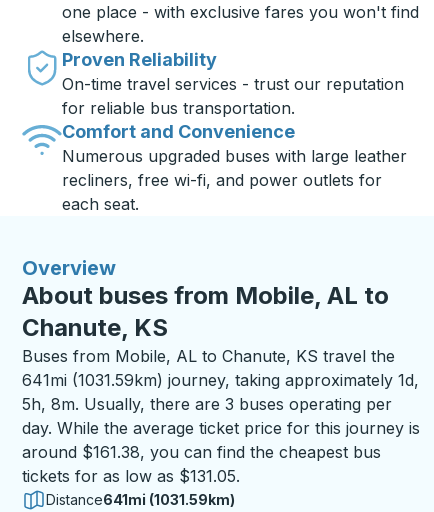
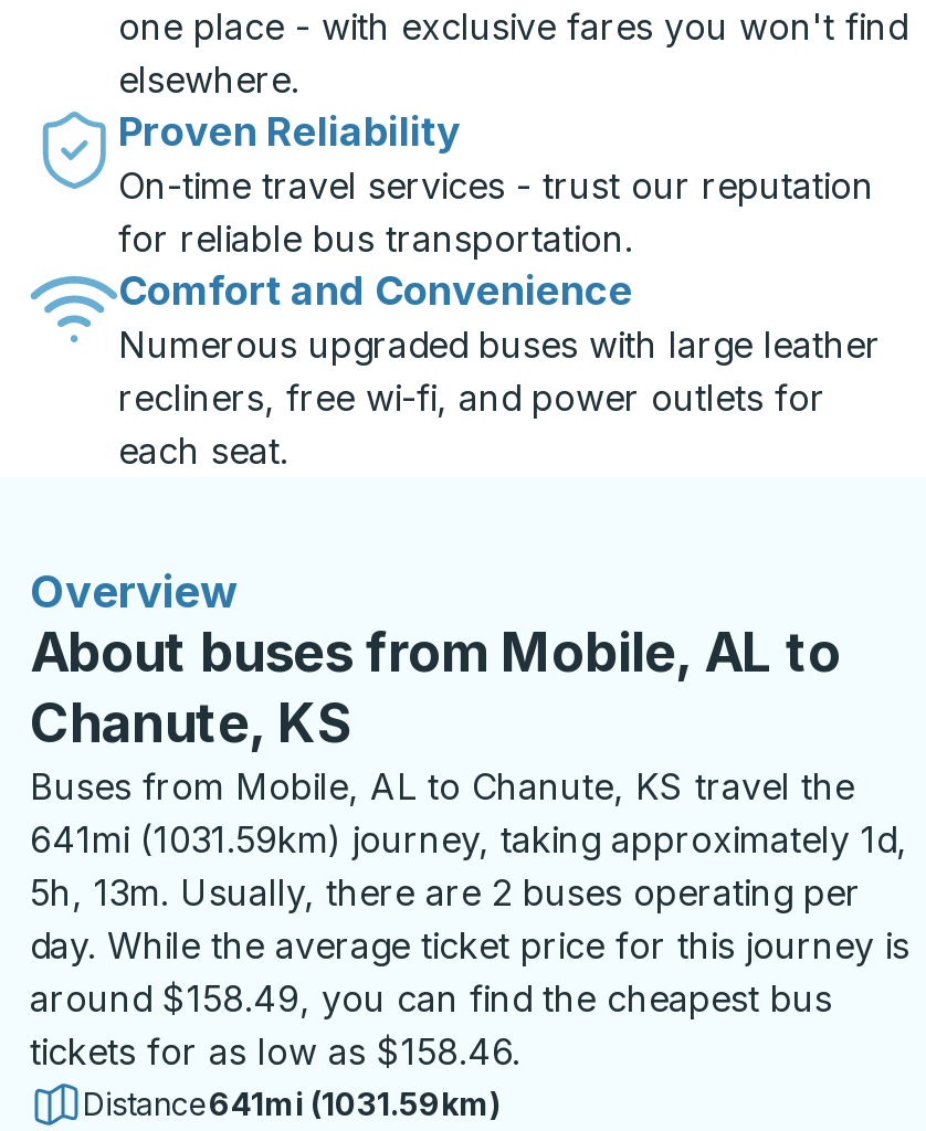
- 5h, 8m. Usually, there are 3 buses operating per
+ 5h, 13m. Usually, there are 2 buses operating per

- around $161.38, you can find the cheapest bus
+ around $158.49, you can find the cheapest bus

- tickets for as low as $131.05.
+ tickets for as low as $158.46.
